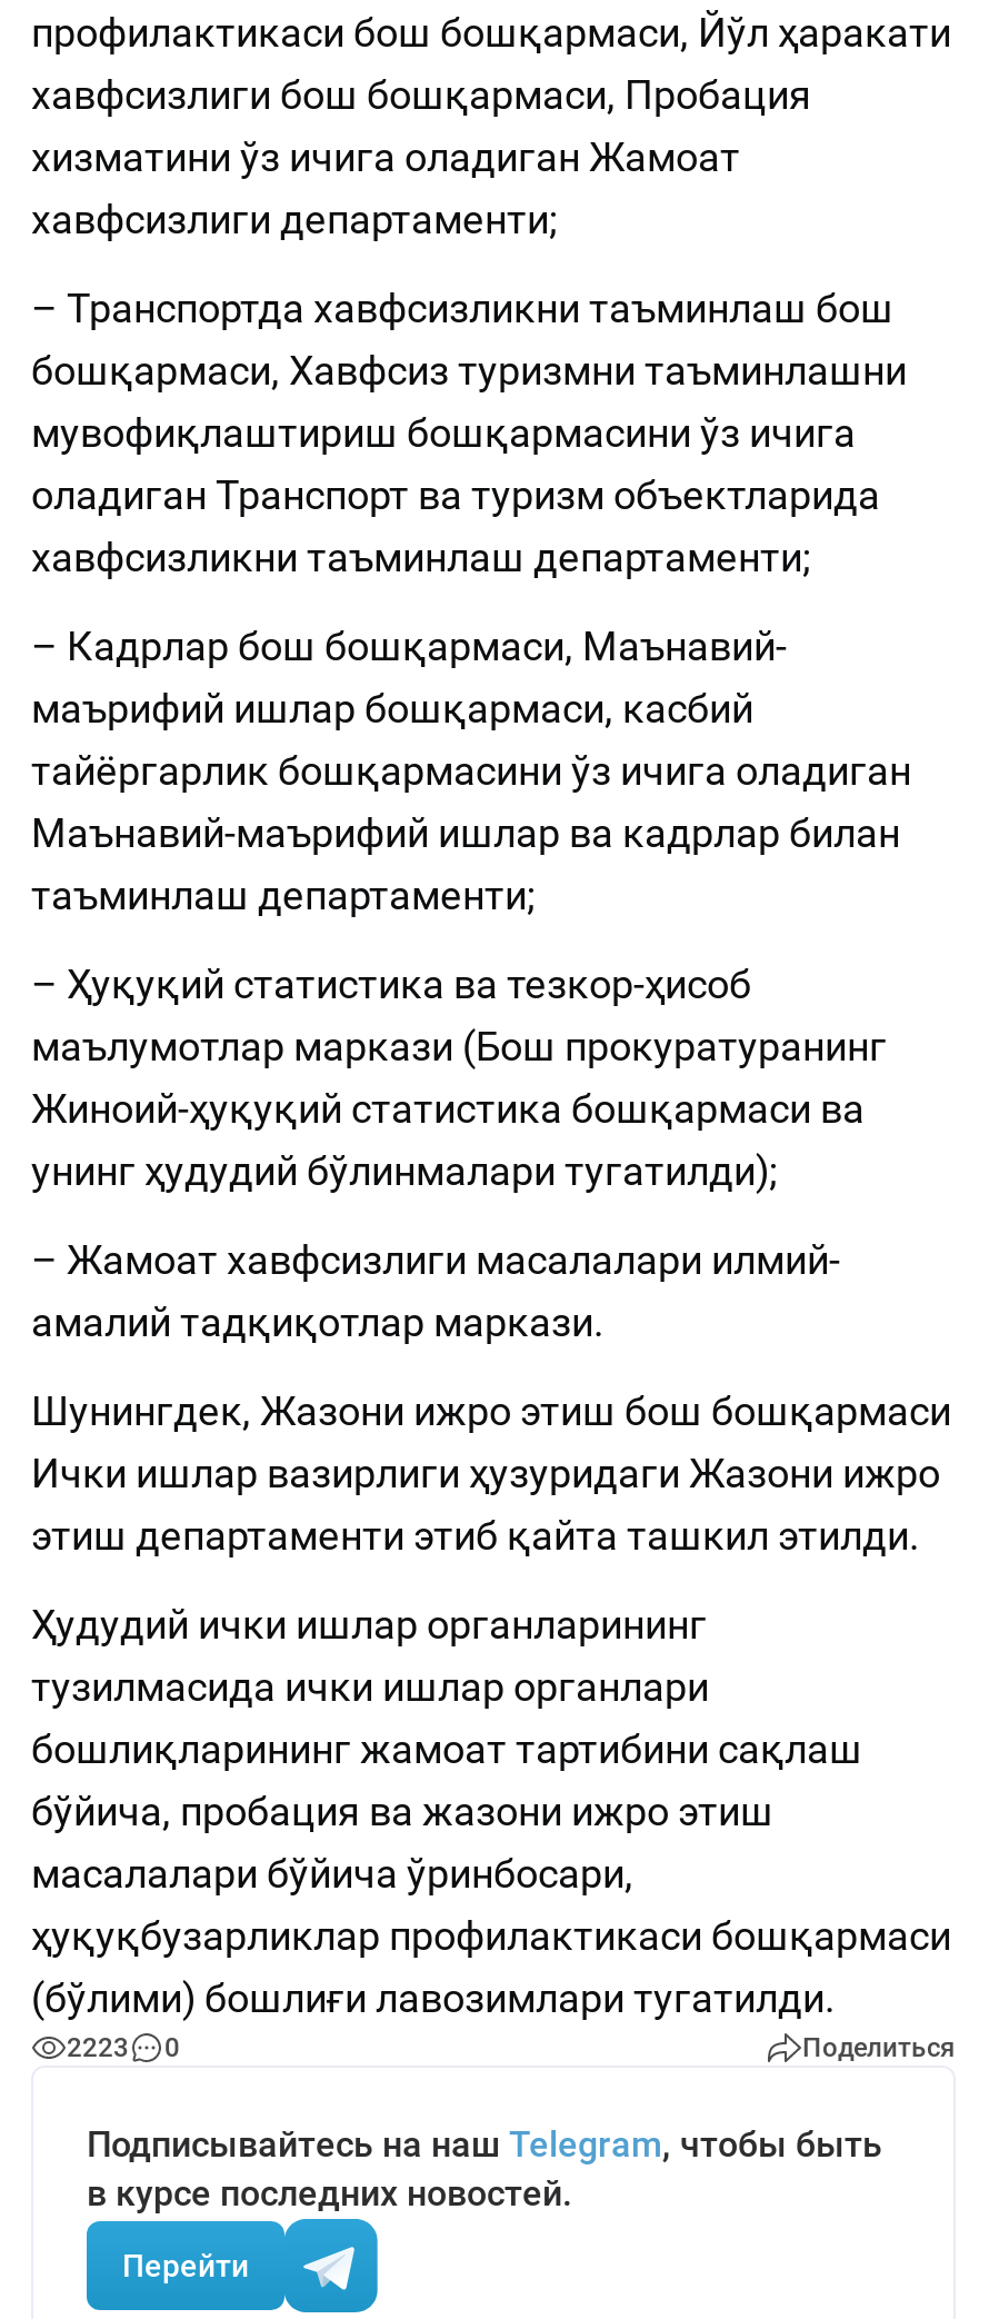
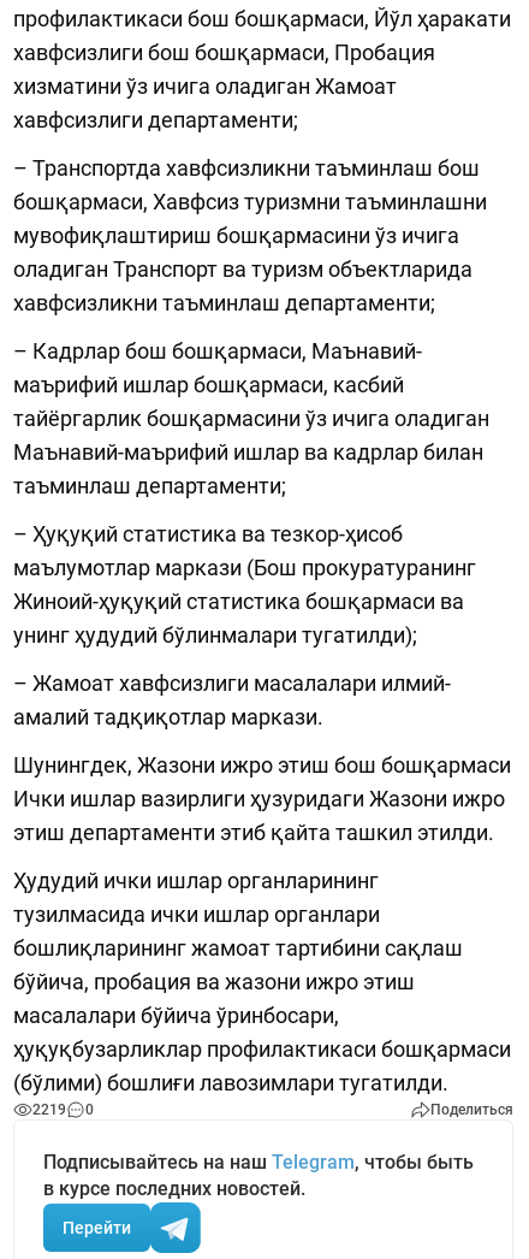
- 2223 0
+ 2219 0
